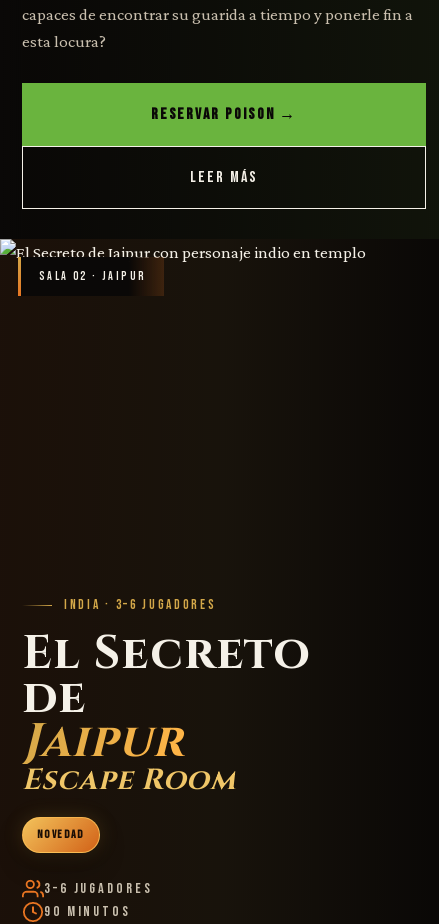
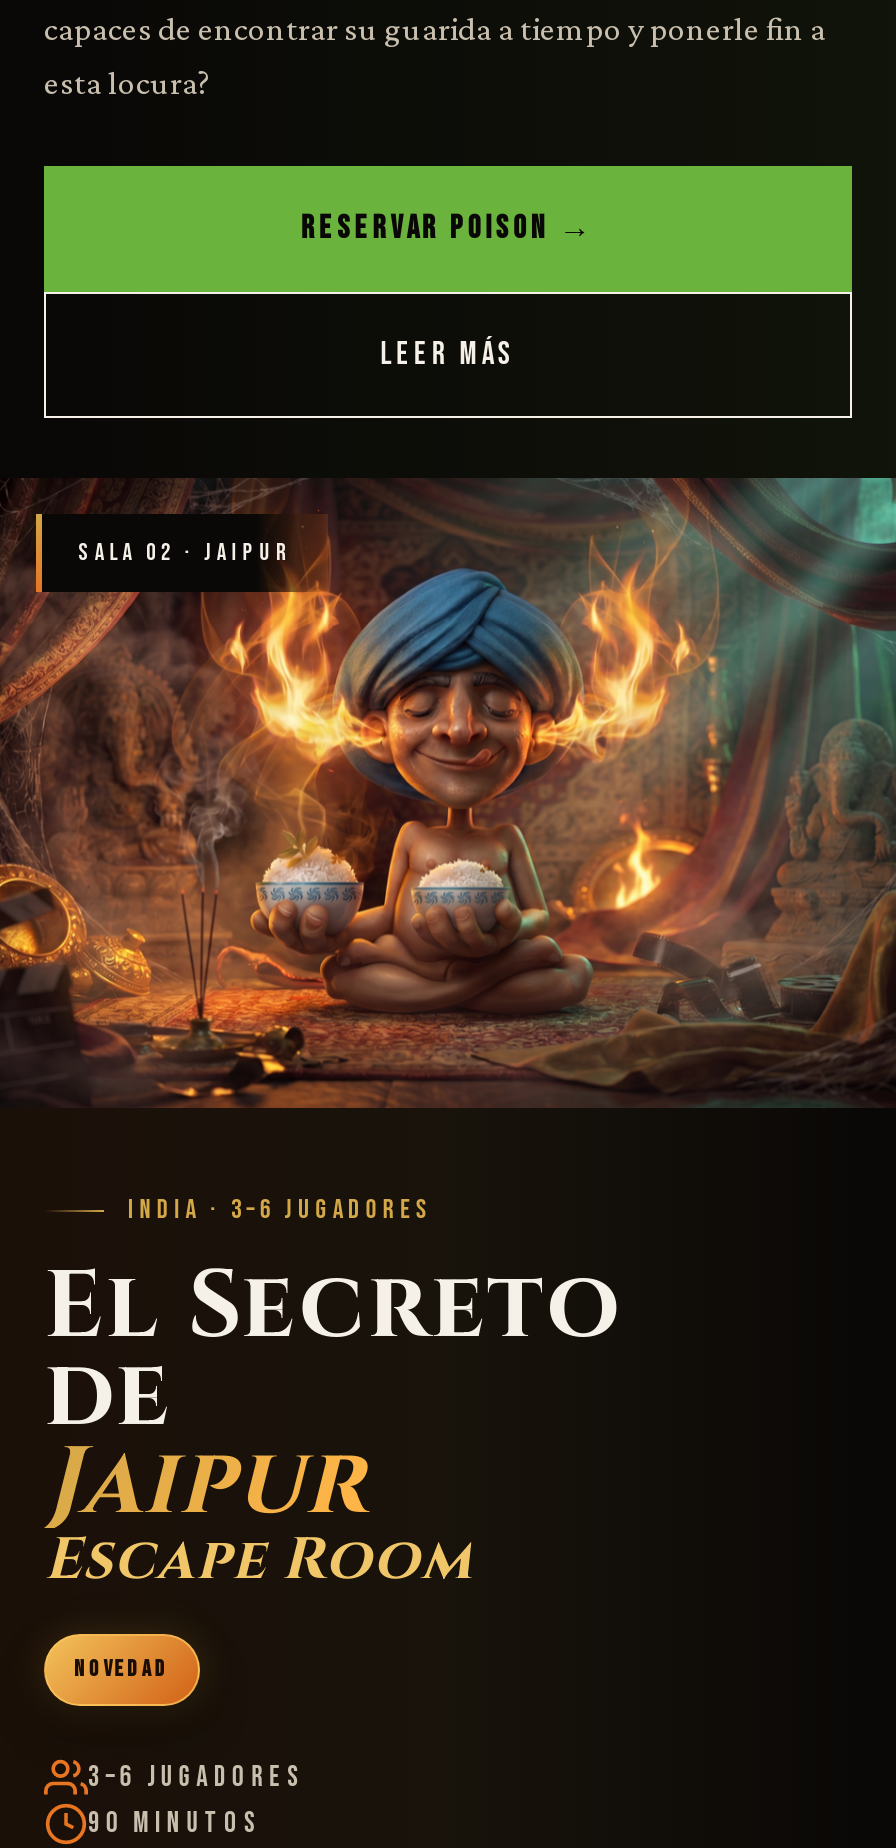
+ [image]
